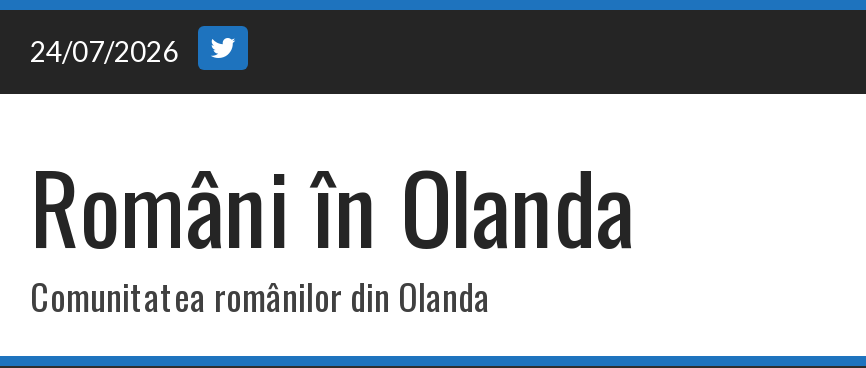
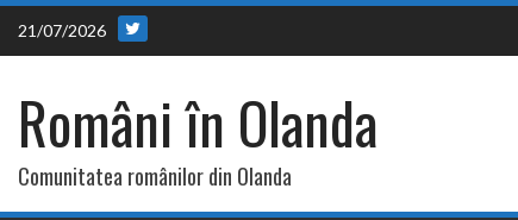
- 24/07/2026
+ 21/07/2026
